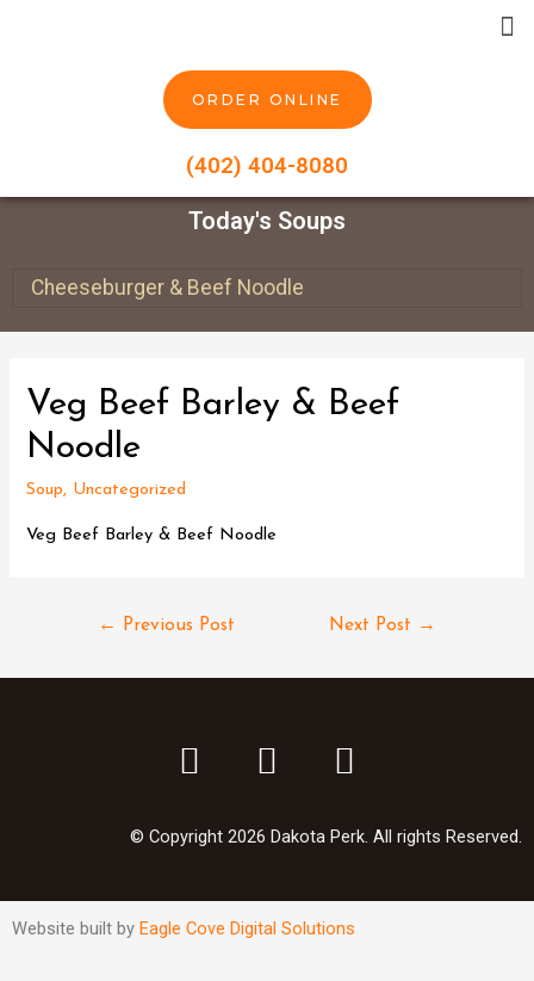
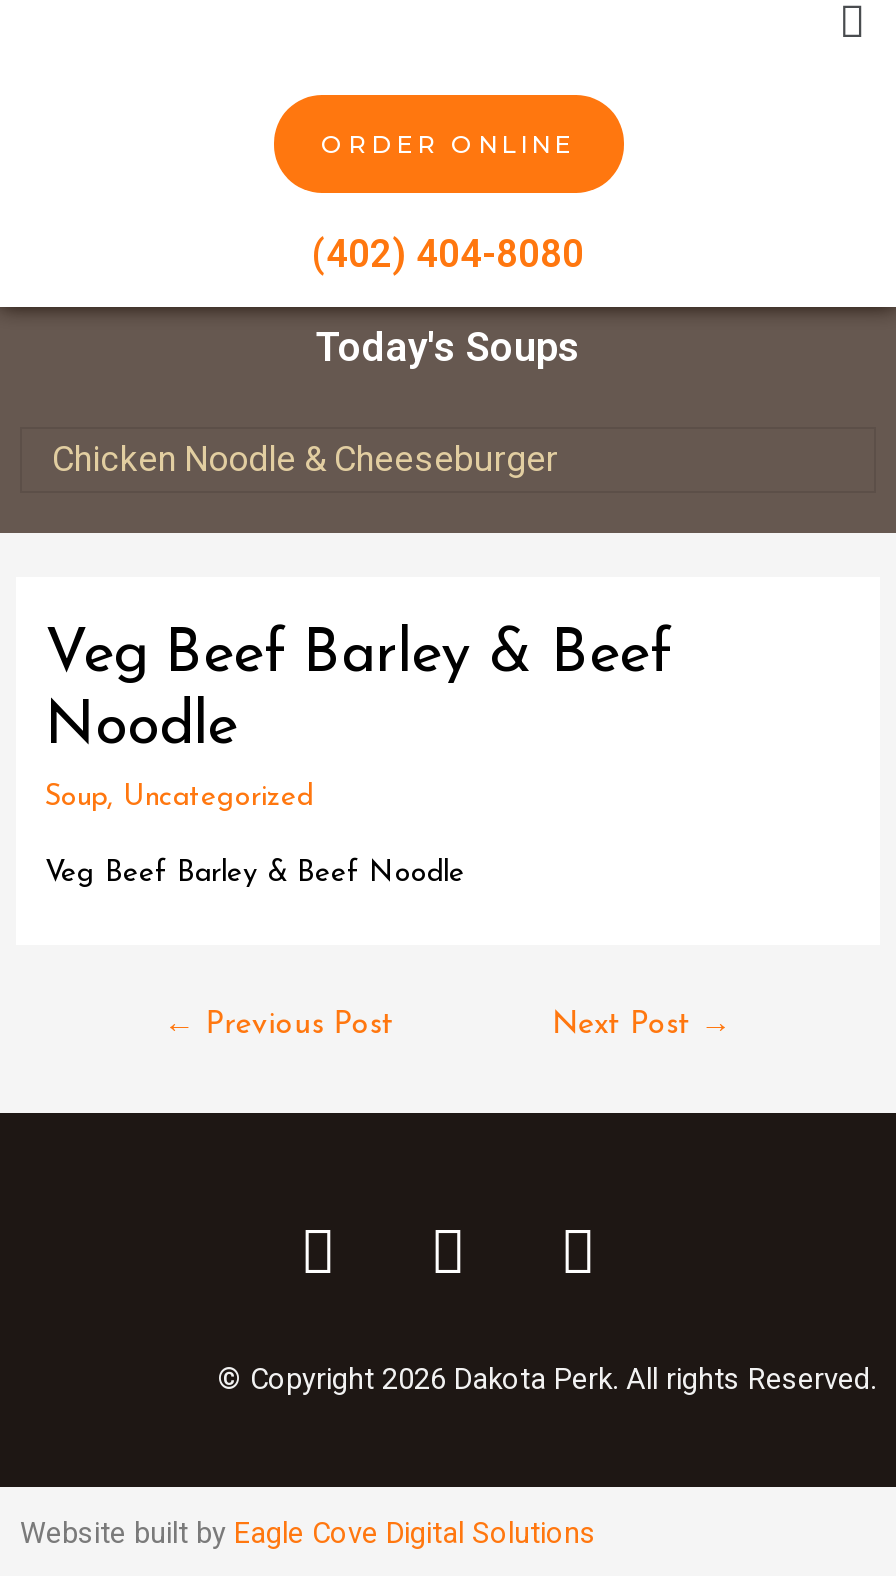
- Cheeseburger & Beef Noodle
+ Chicken Noodle & Cheeseburger
